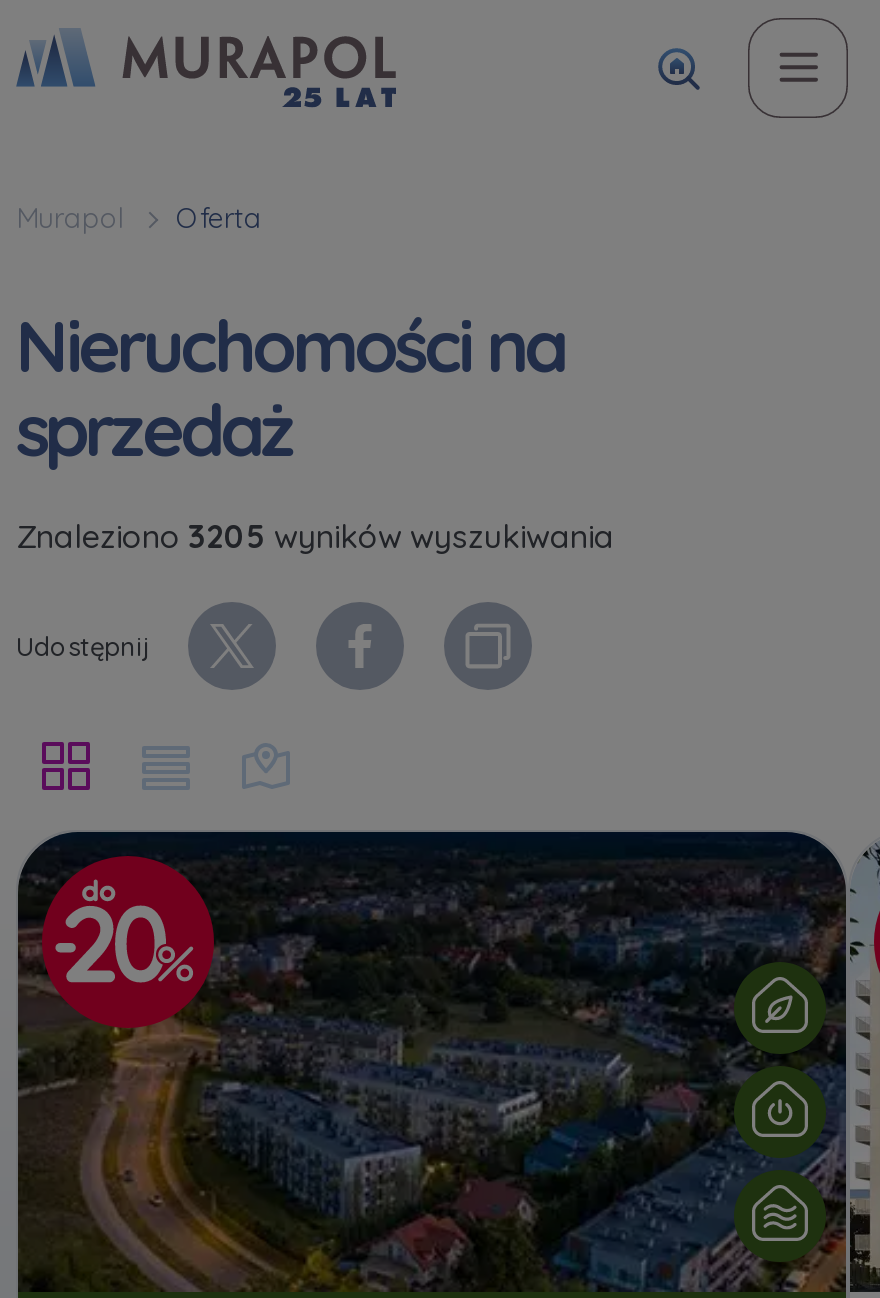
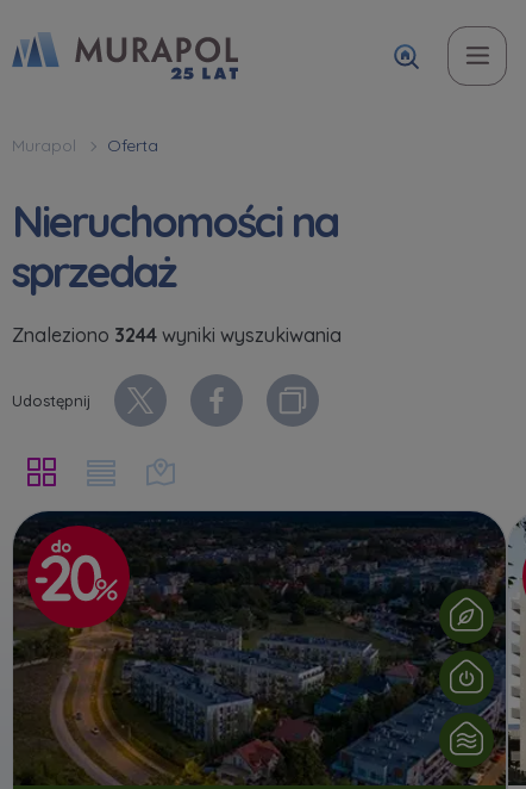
- Znaleziono 3205 wyników wyszukiwania
+ Znaleziono 3244 wyniki wyszukiwania
